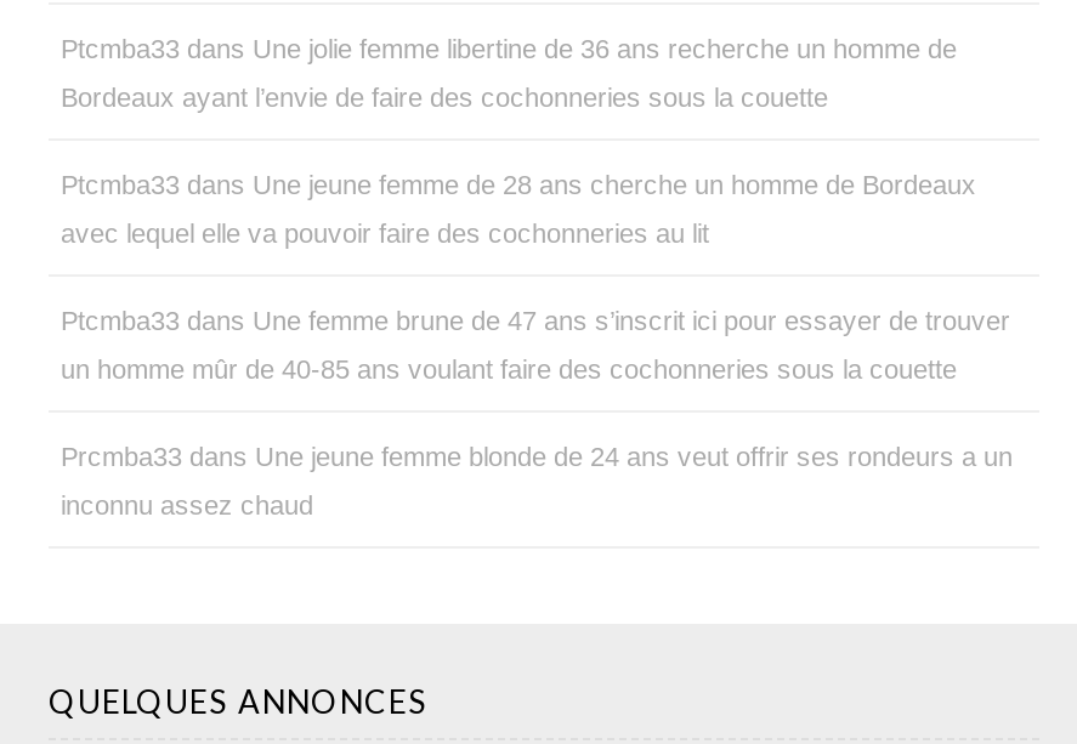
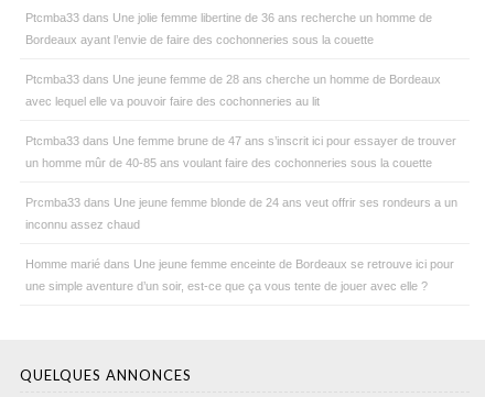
+ Homme marié dans Une jeune femme enceinte de Bordeaux se retrouve ici pour
+ une simple aventure d’un soir, est-ce que ça vous tente de jouer avec elle ?
